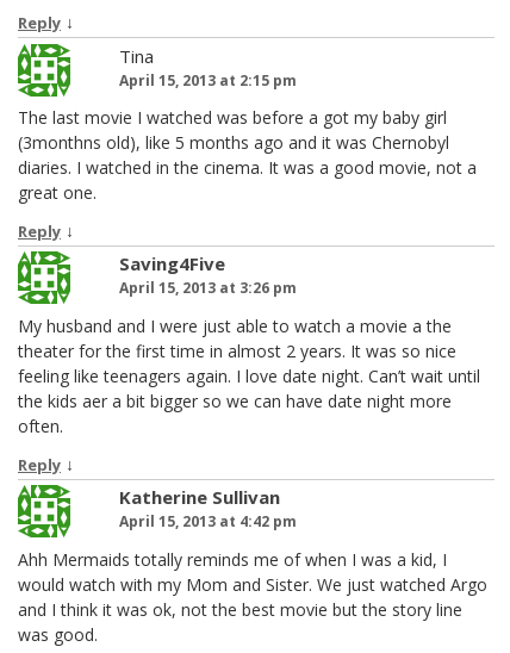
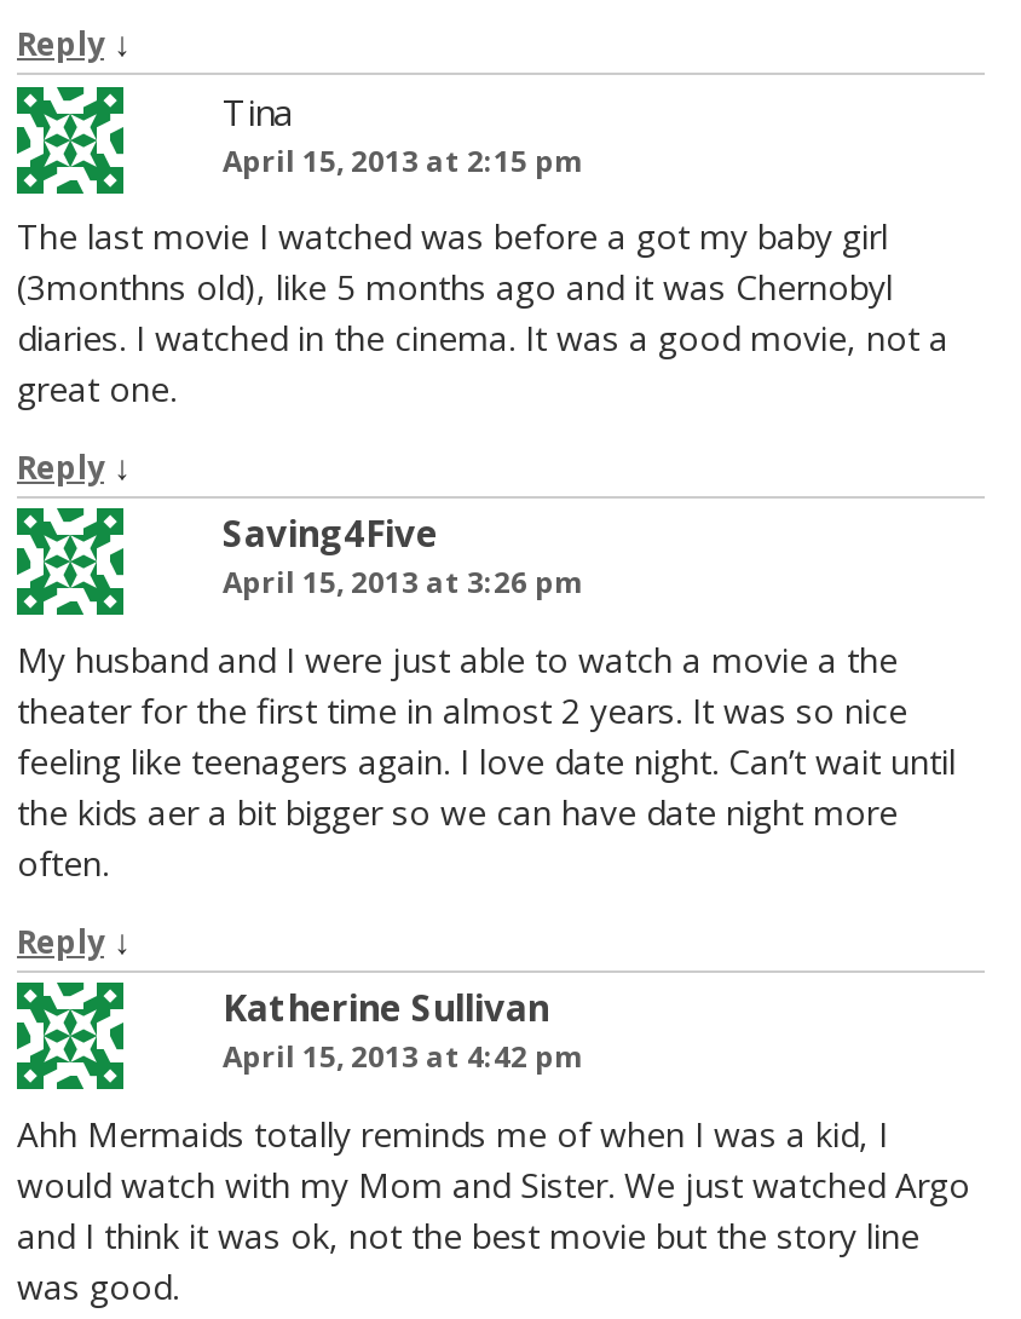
- [image]
+ [image]

- [image]
+ [image]

- [image]
+ [image]
